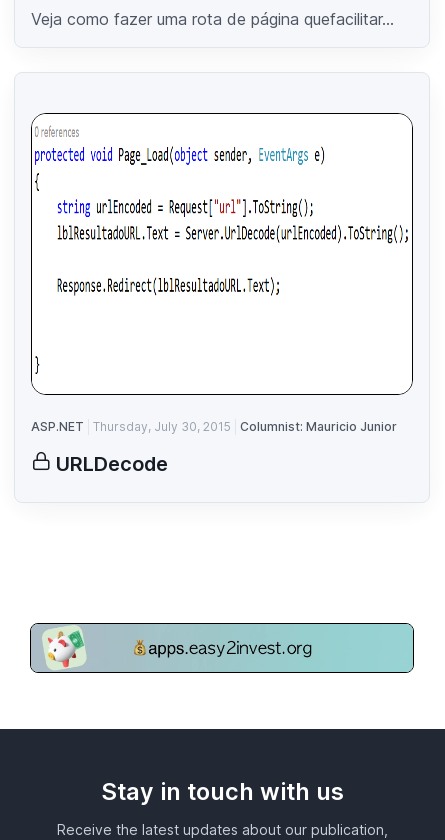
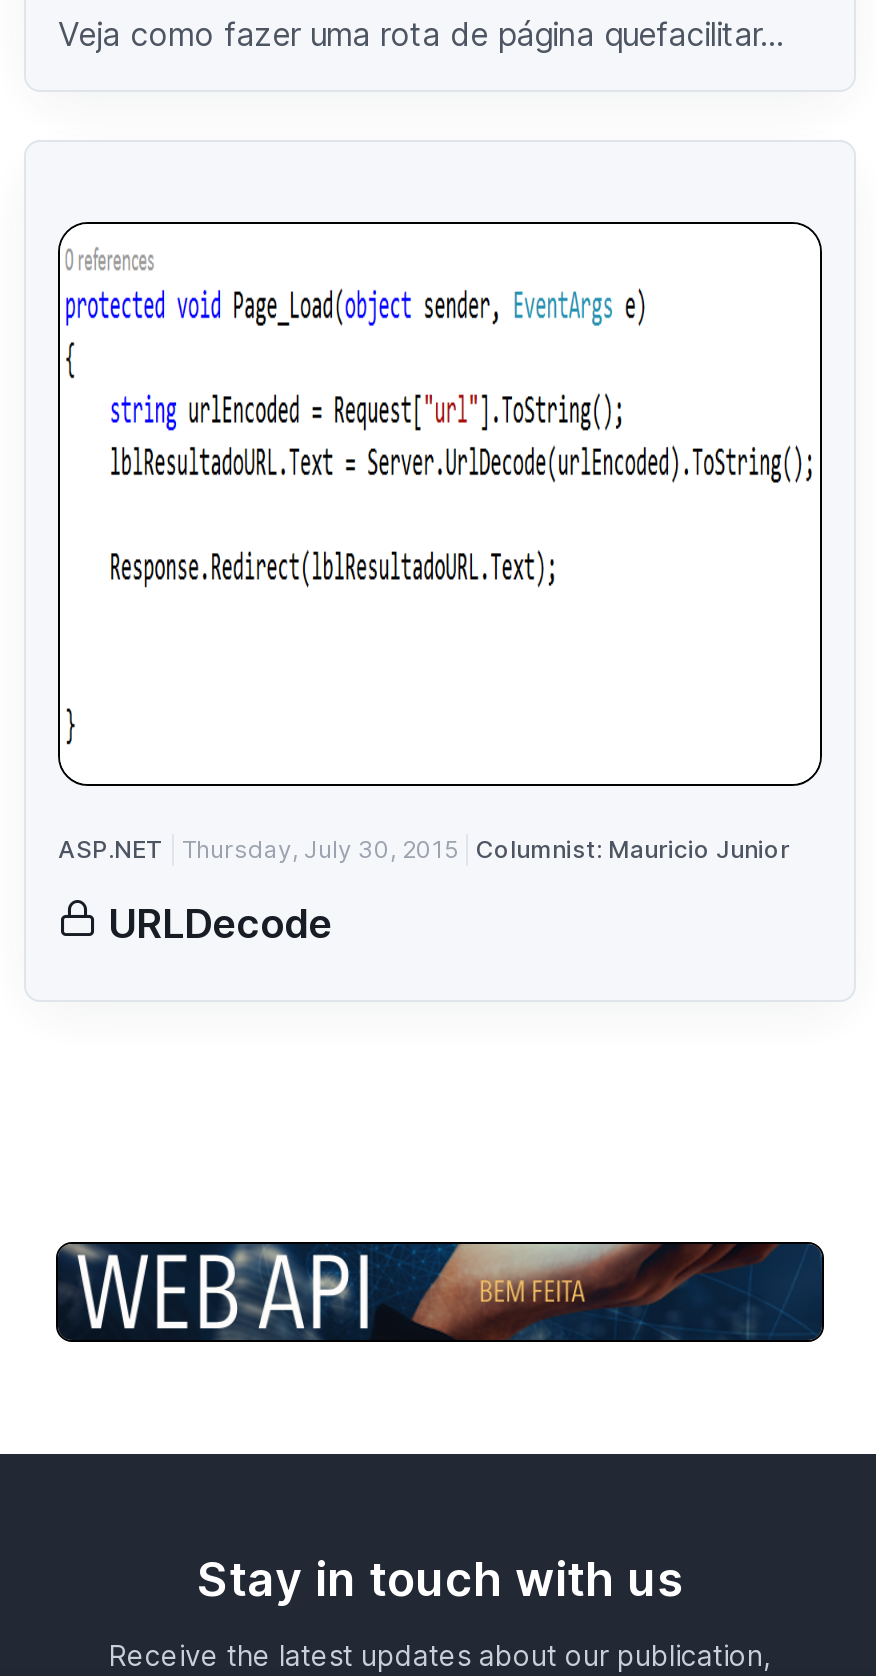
- [image]
+ [image]
